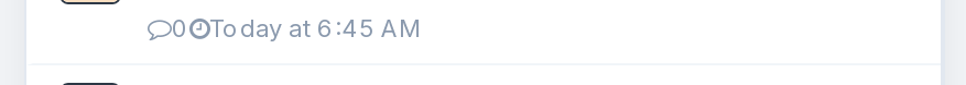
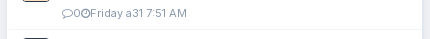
- 0 Today at 6:45 AM
+ 0 Friday a31 7:51 AM
